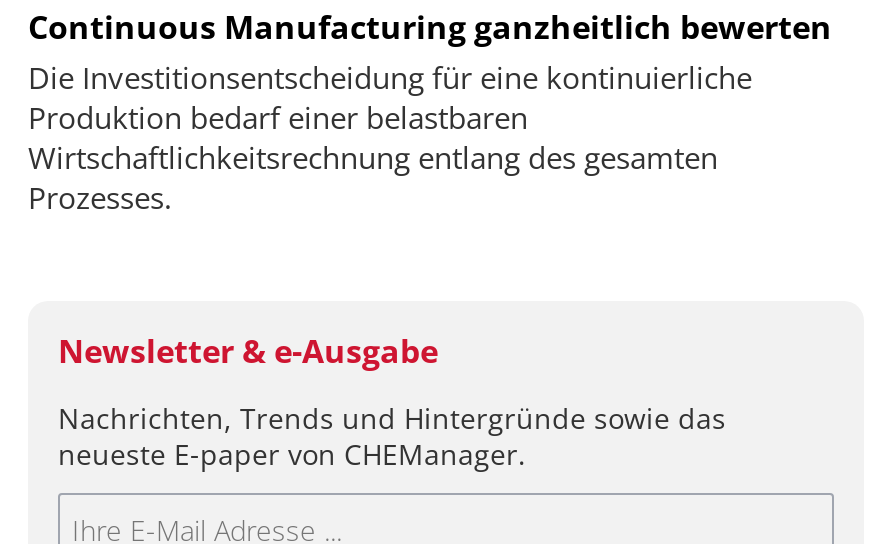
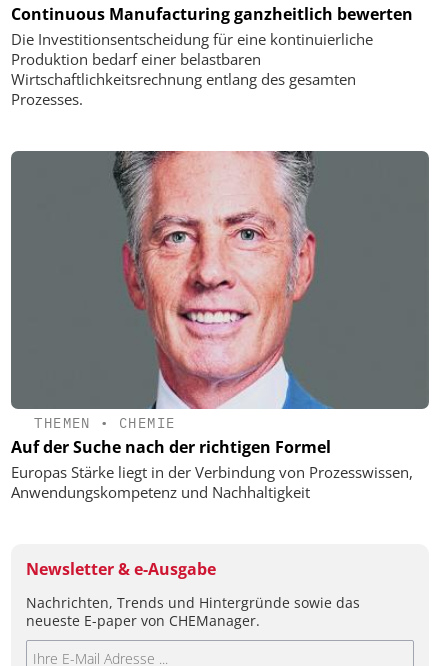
+ [image]
+ THEMEN • CHEMIE
+ Auf der Suche nach der richtigen Formel
+ Europas Stärke liegt in der Verbindung von Prozesswissen,
+ Anwendungskompetenz und Nachhaltigkeit
